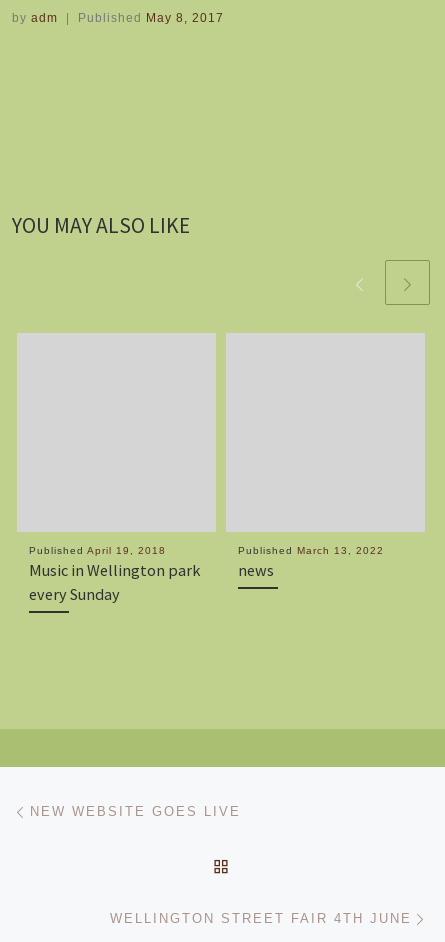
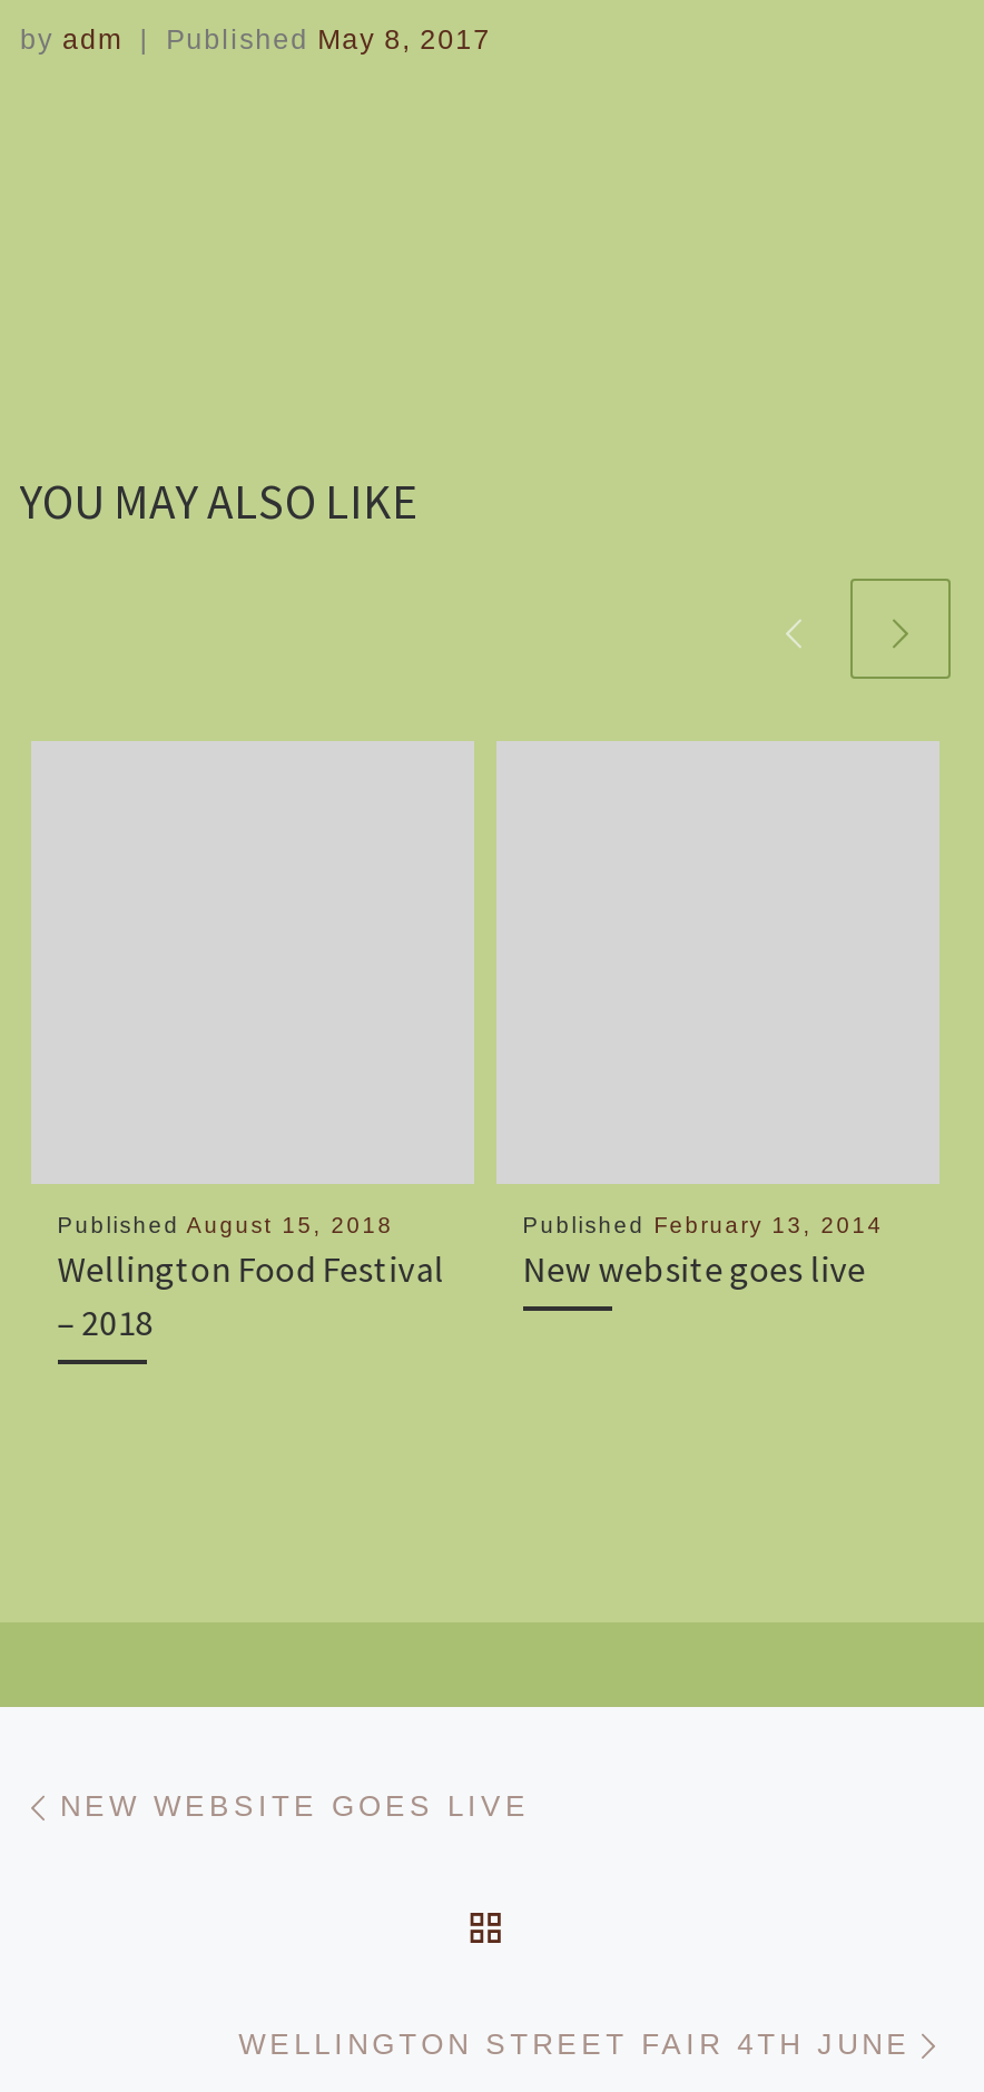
- Published April 19, 2018
- Music in Wellington park
- every Sunday
+ Published August 15, 2018
+ Wellington Food Festival
+ – 2018

- Published March 13, 2022
- news
+ Published February 13, 2014
+ New website goes live
